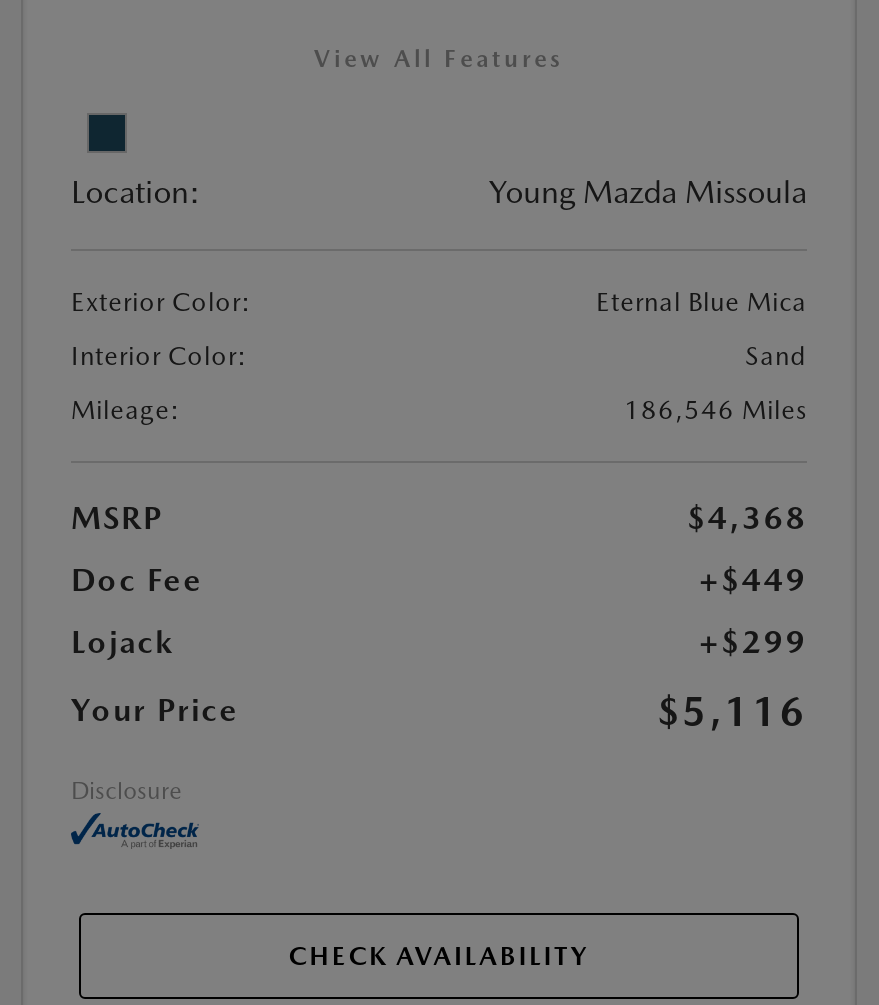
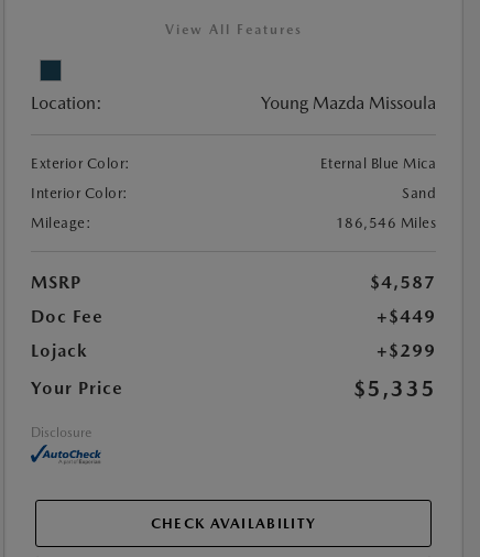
- $4,368
+ $4,587

- $5,116
+ $5,335
